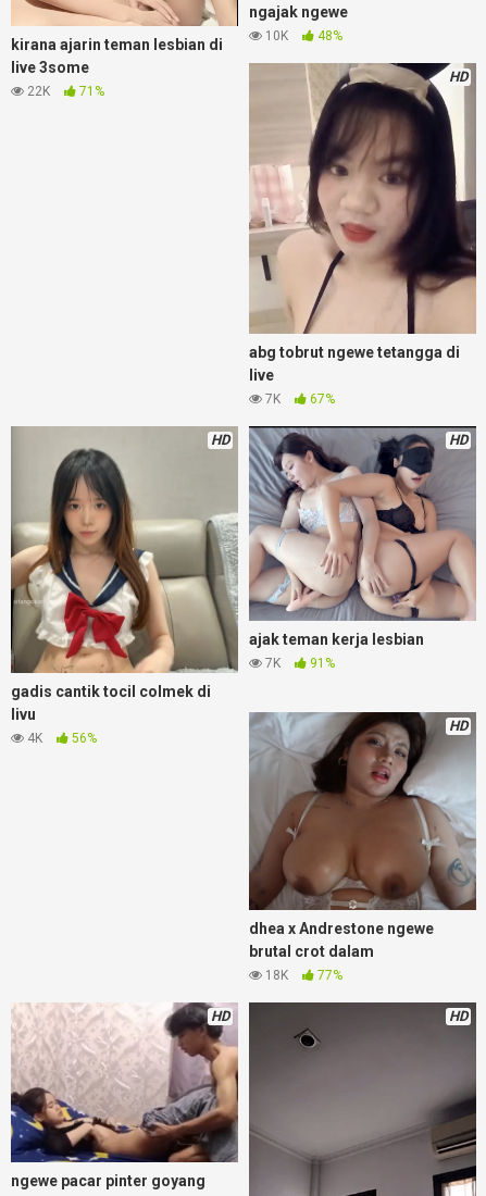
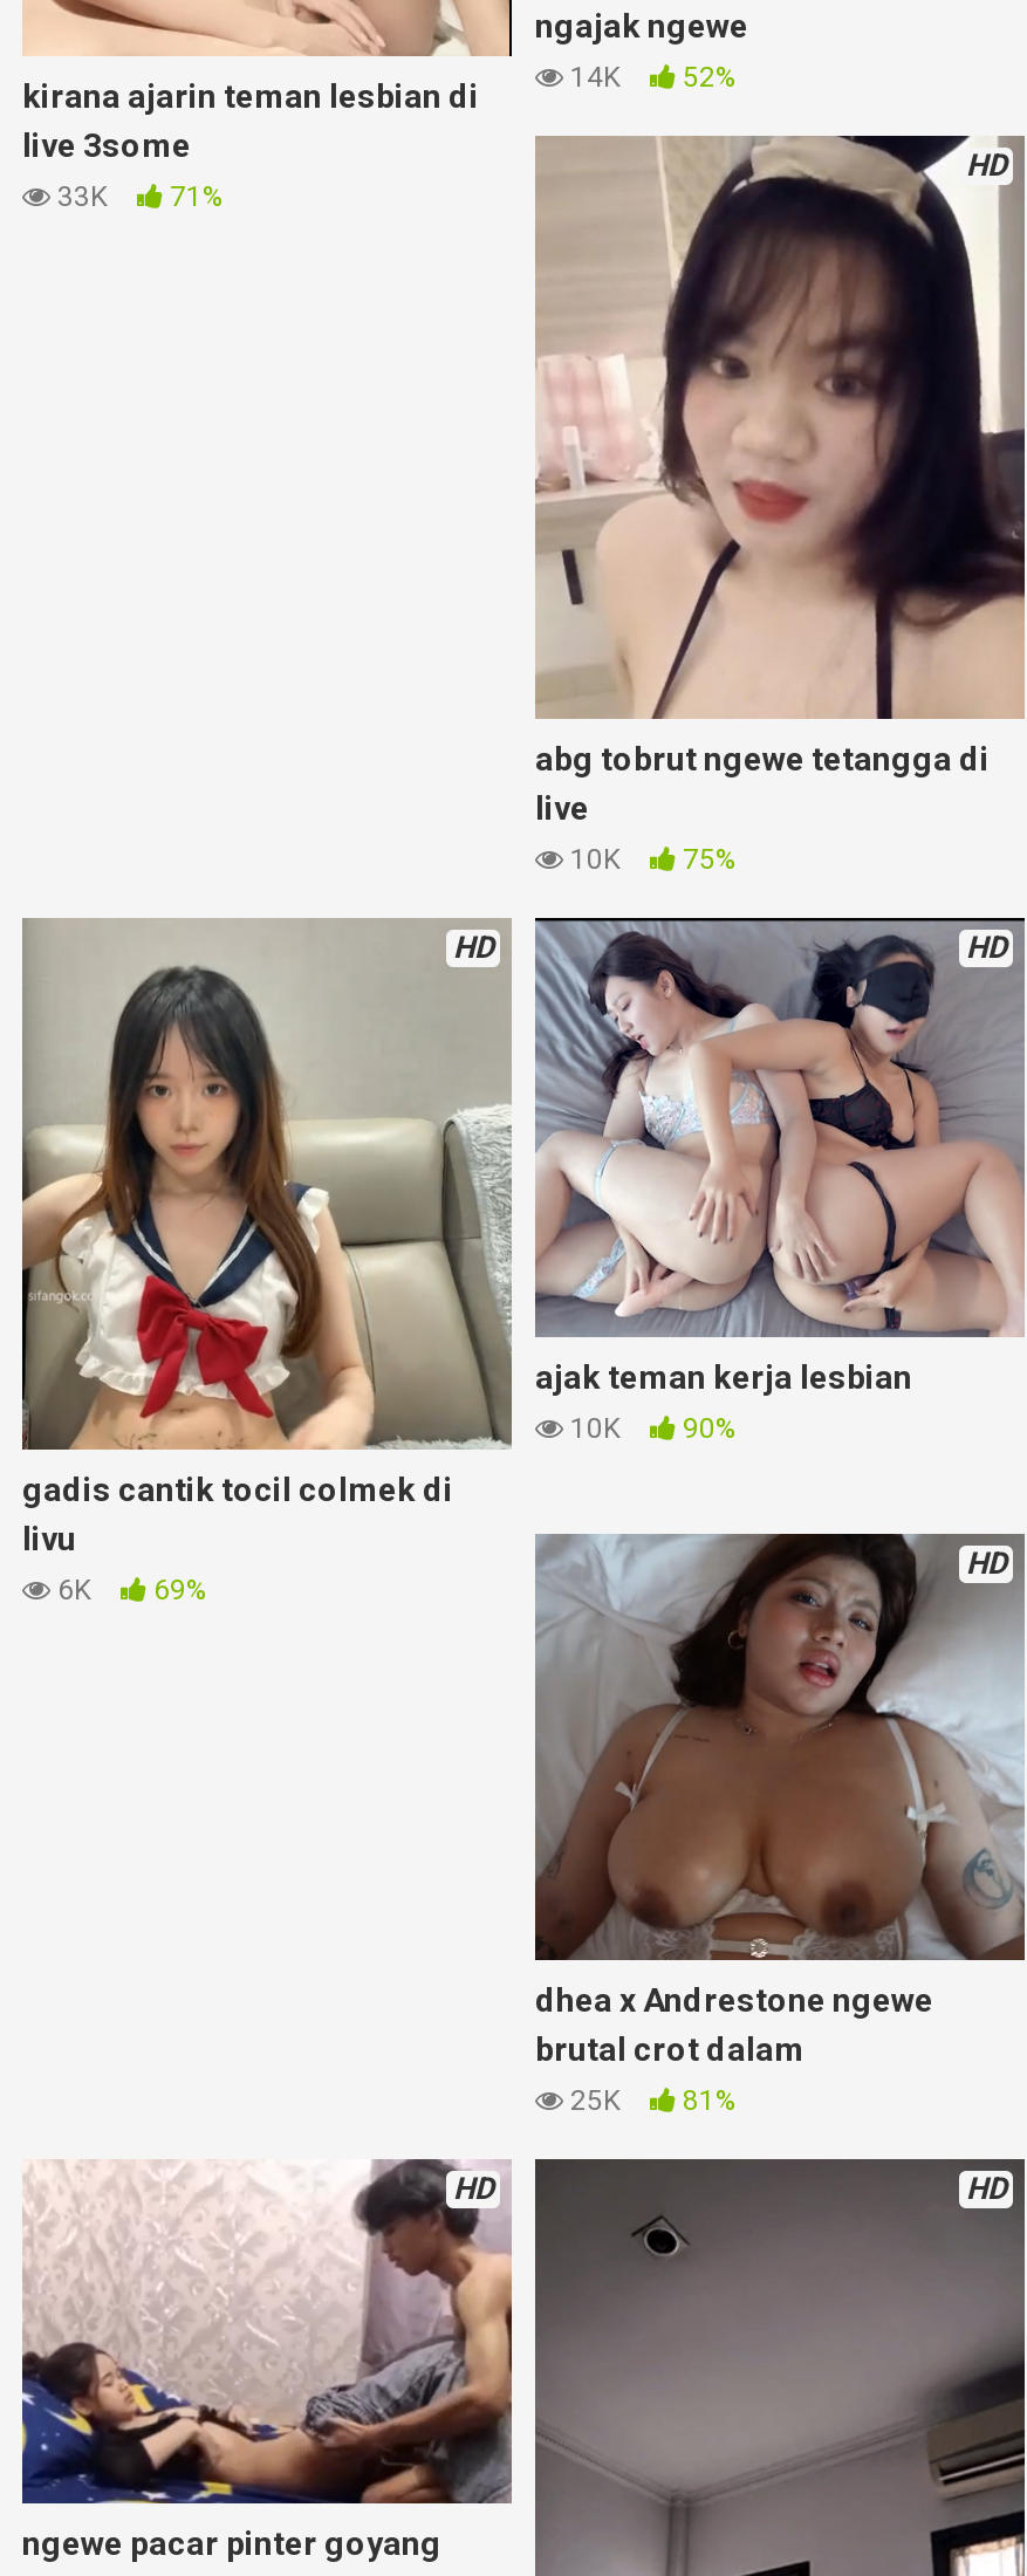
- 10K
- 48%
+ 14K
+ 52%

- 22K 71%
+ 33K 71%

- 7K
- 67%
+ 10K
+ 75%

- 7K
- 91%
+ 10K
+ 90%

- 4K
- 56%
+ 6K
+ 69%

- 18K
- 77%
+ 25K
+ 81%
